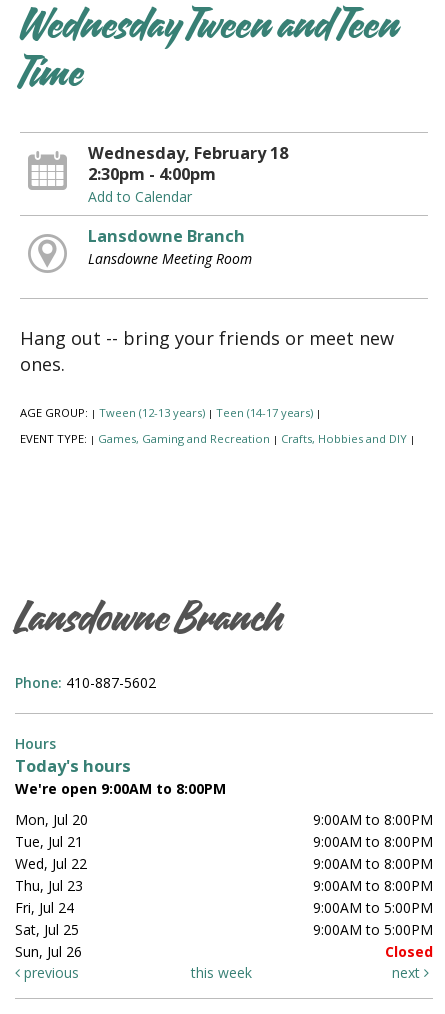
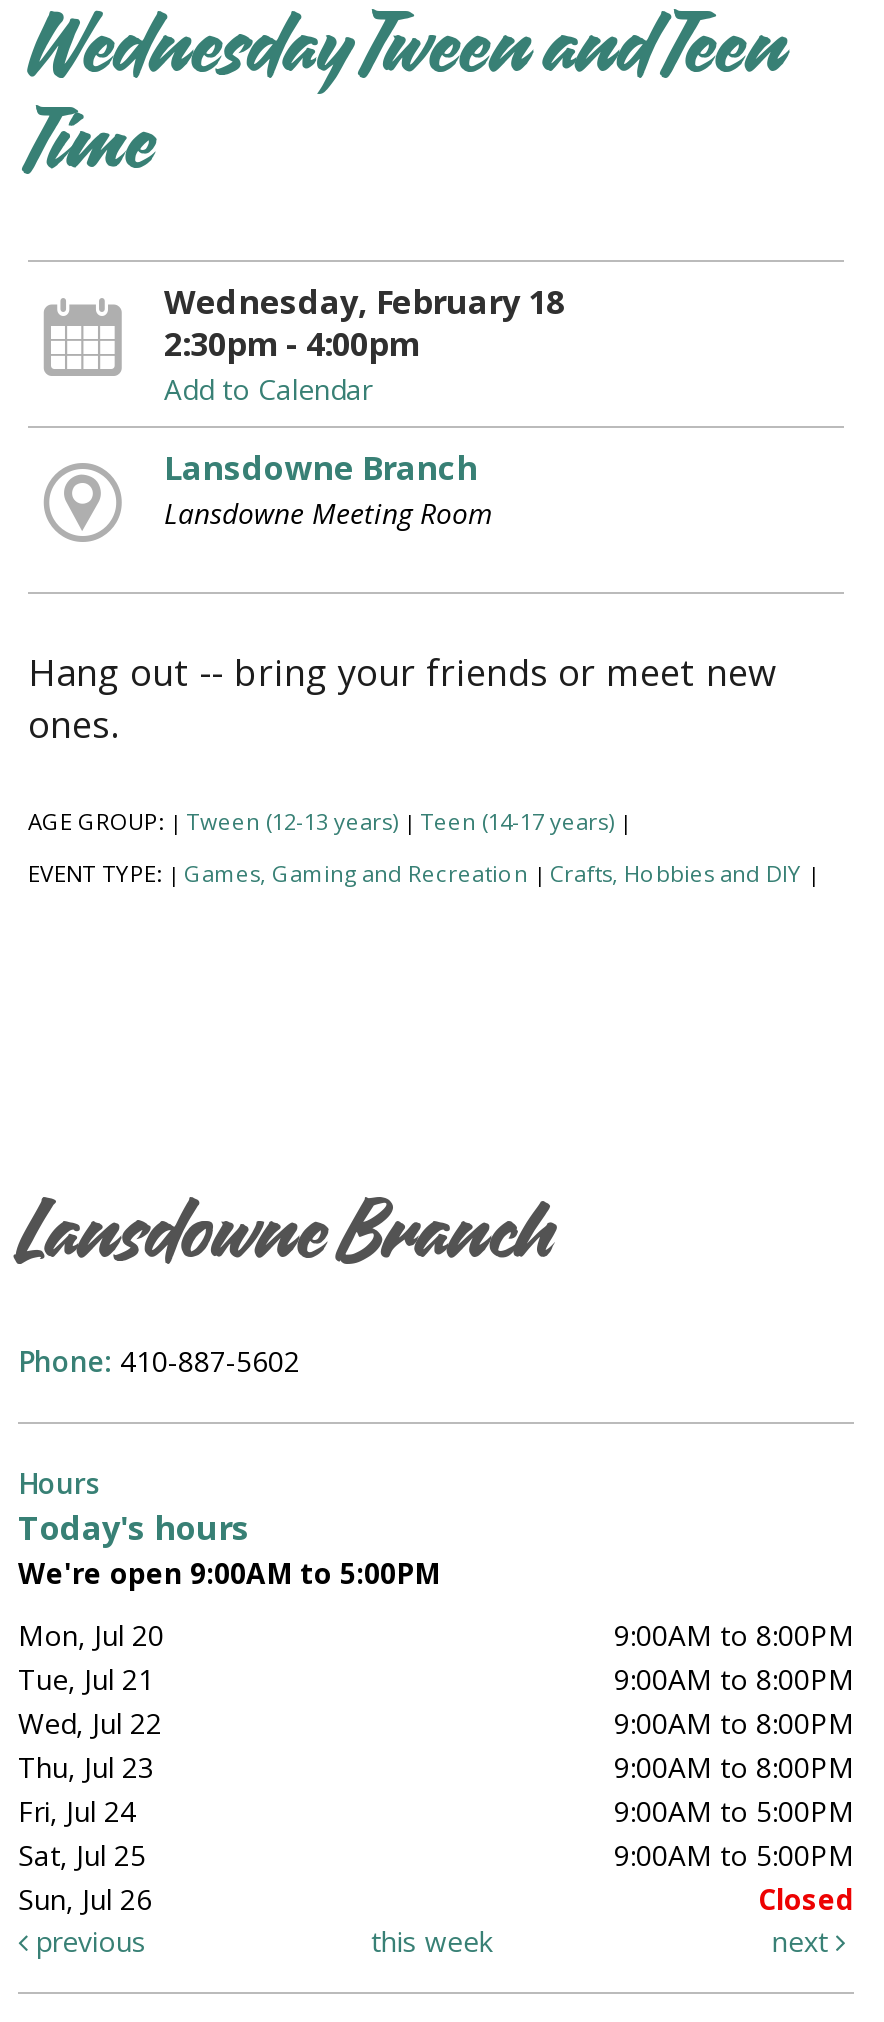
- We're open 9:00AM to 8:00PM
+ We're open 9:00AM to 5:00PM
